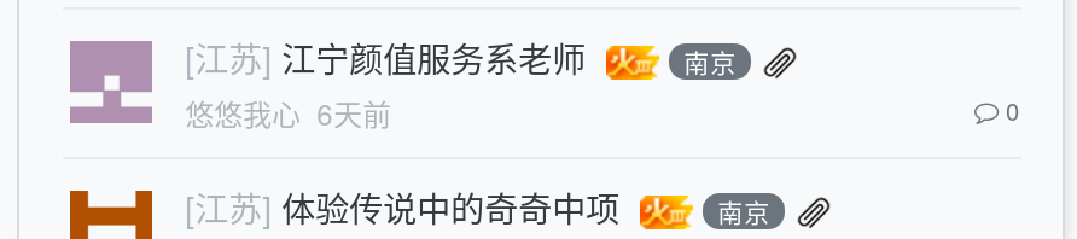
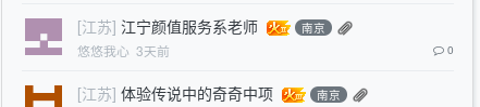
- 悠悠我心 6天前
+ 悠悠我心 3天前
